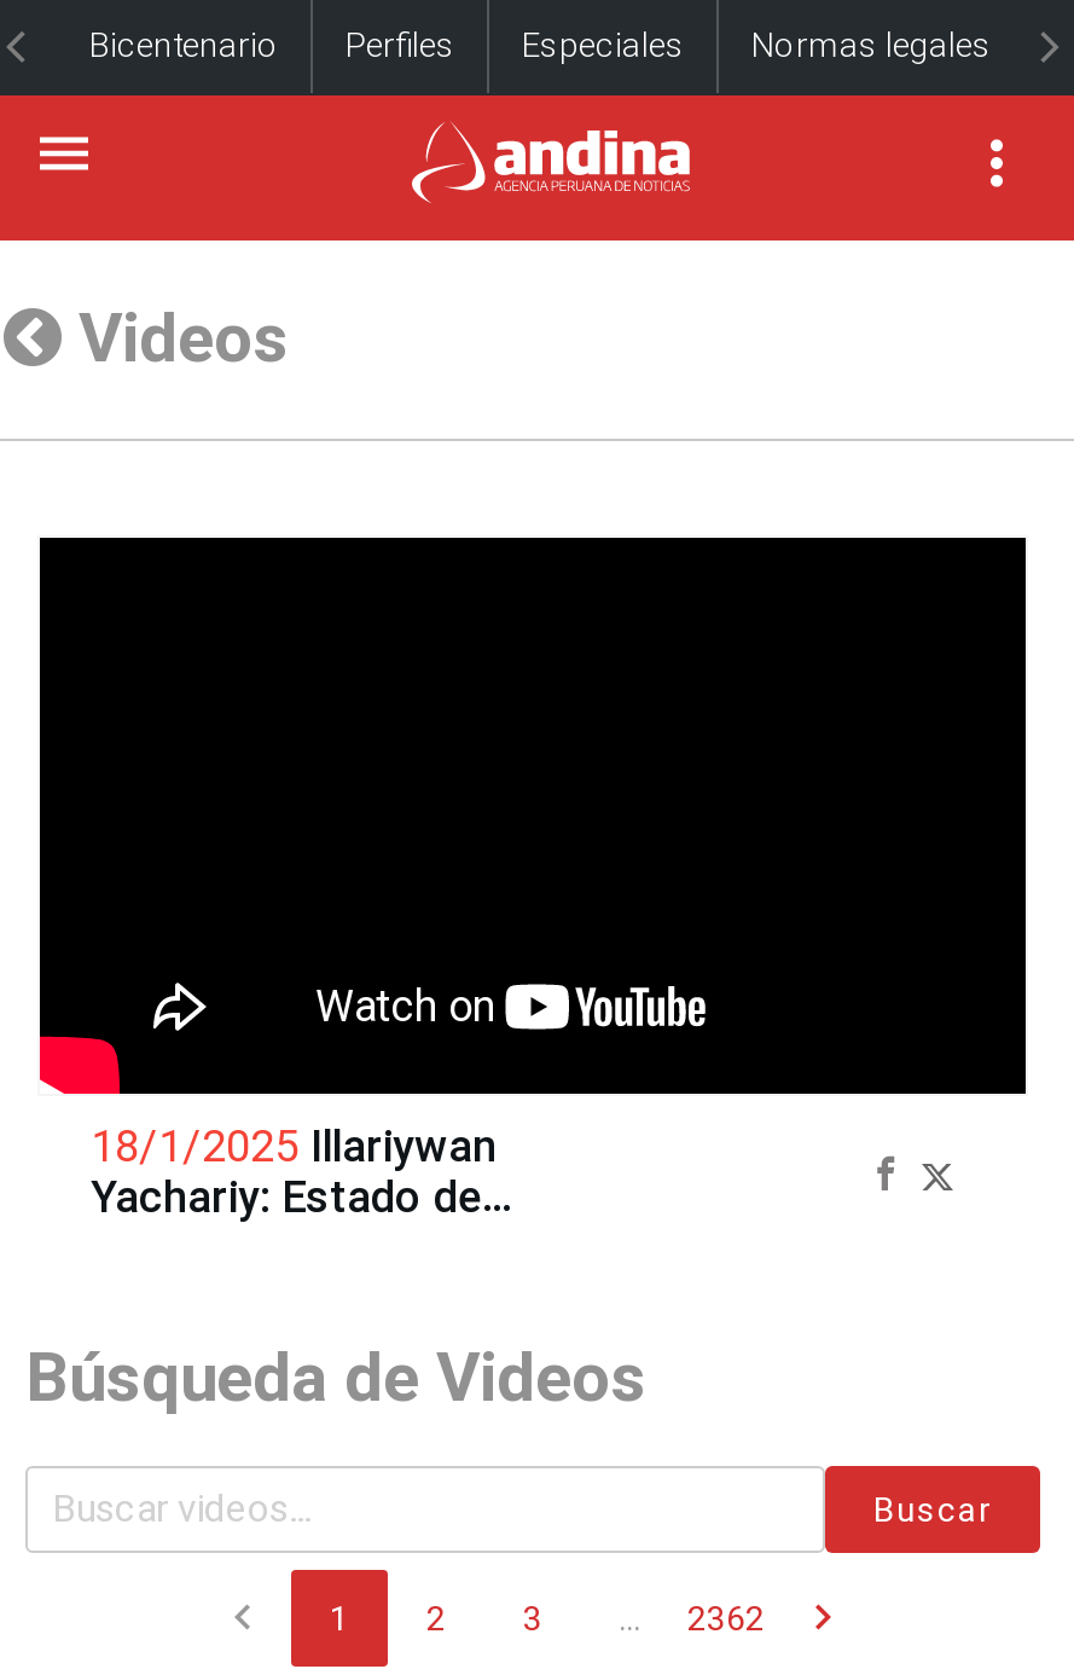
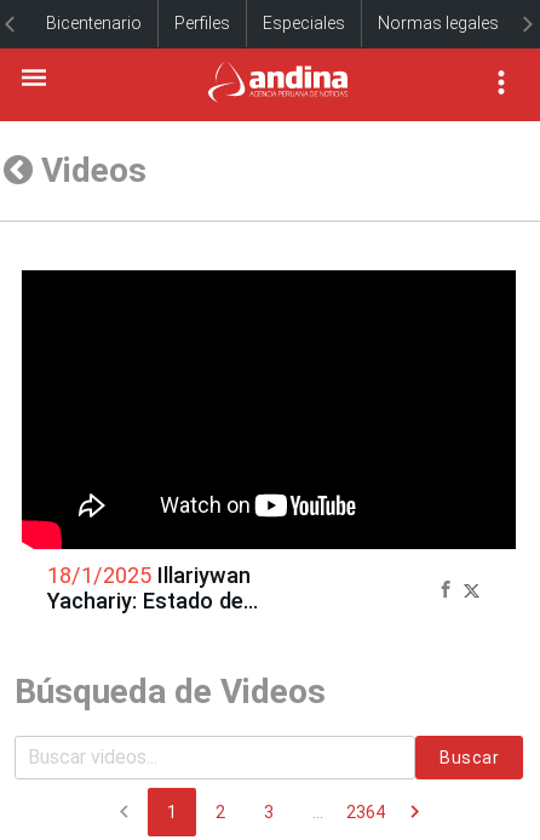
- 2362
+ 2364
